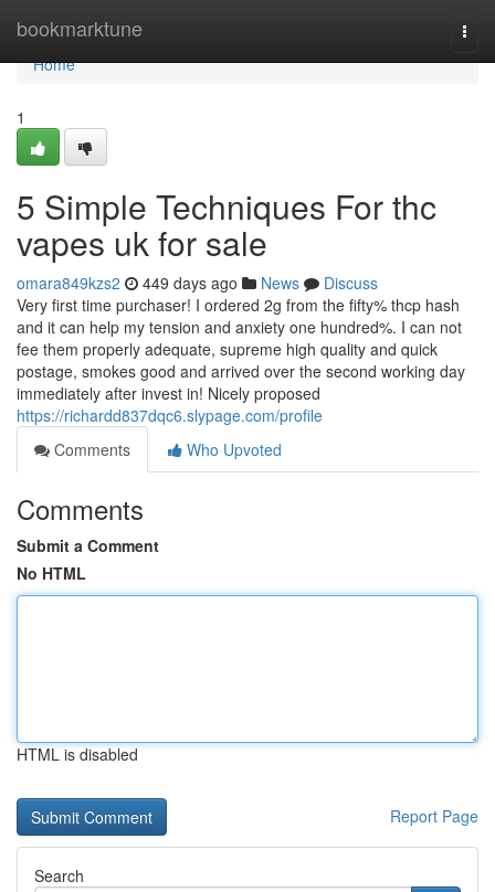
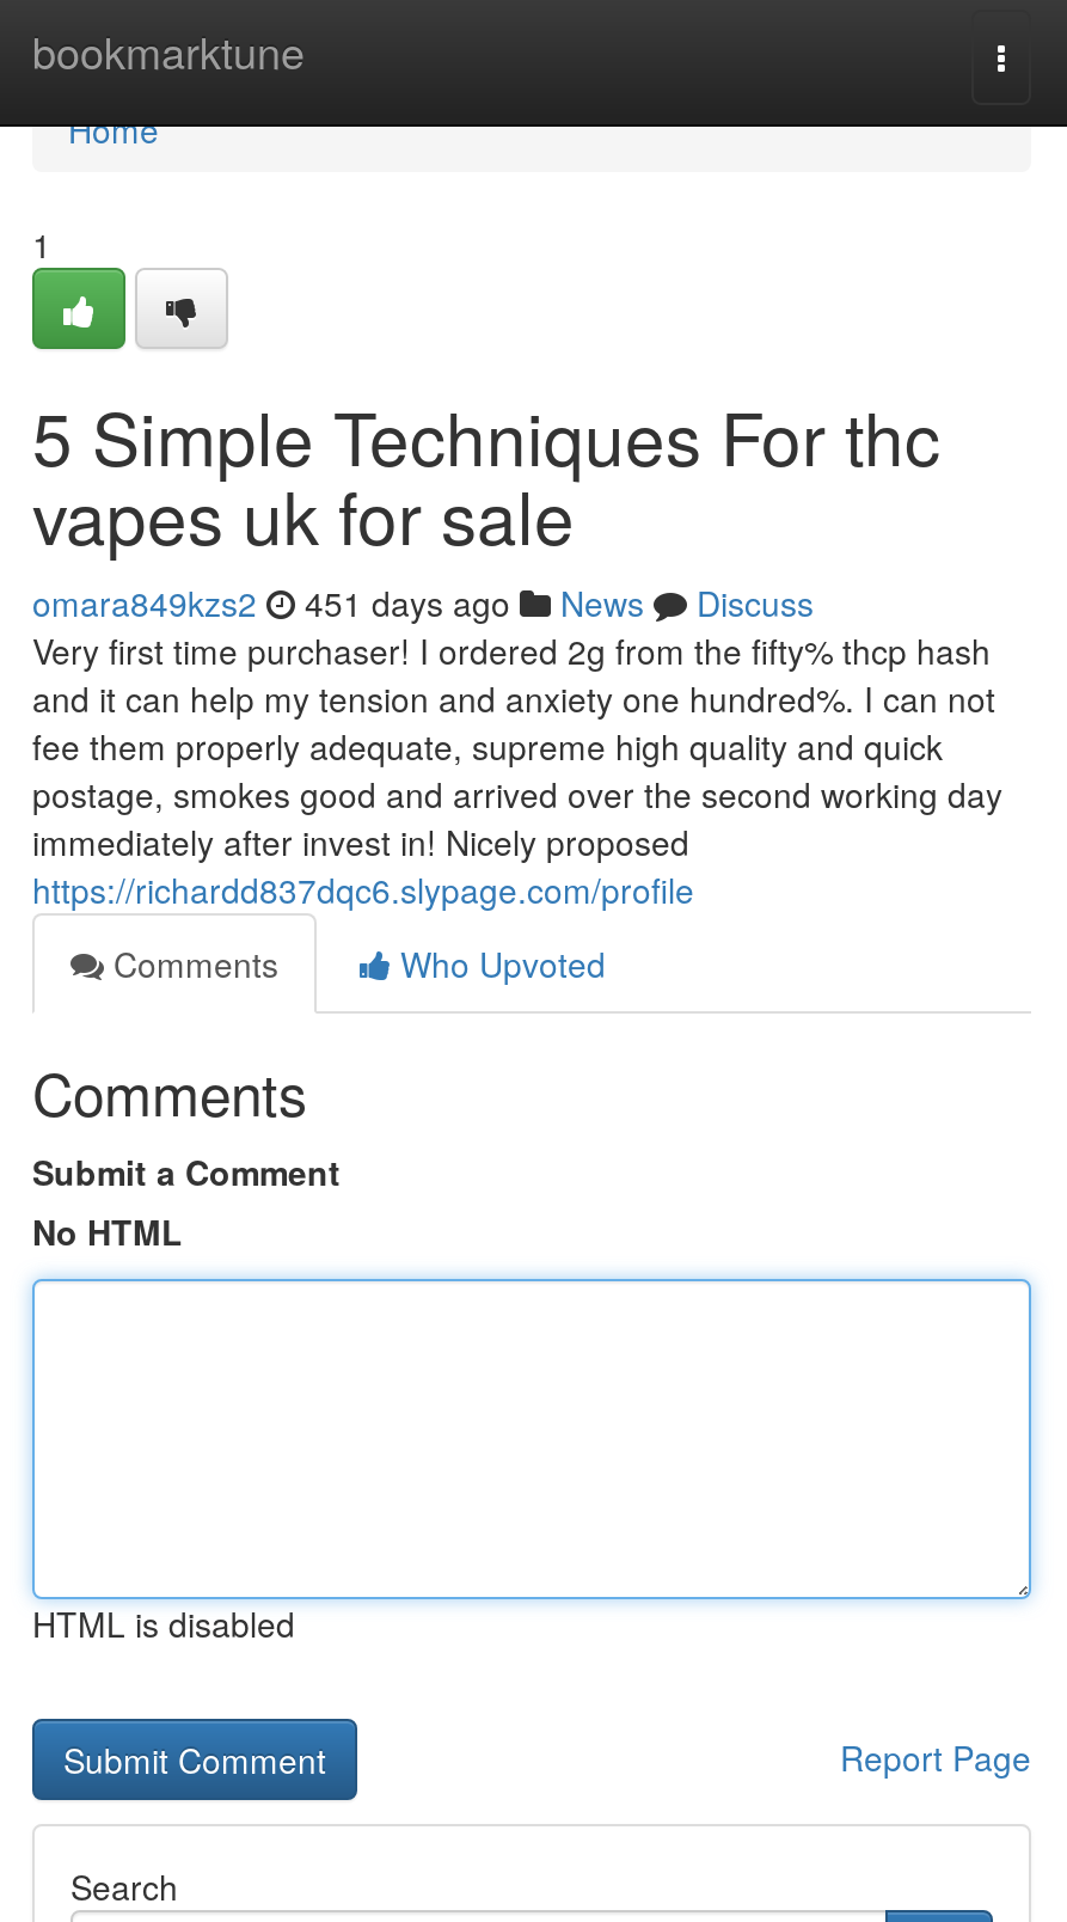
- omara849kzs2 449 days ago News Discuss
+ omara849kzs2 451 days ago News Discuss
